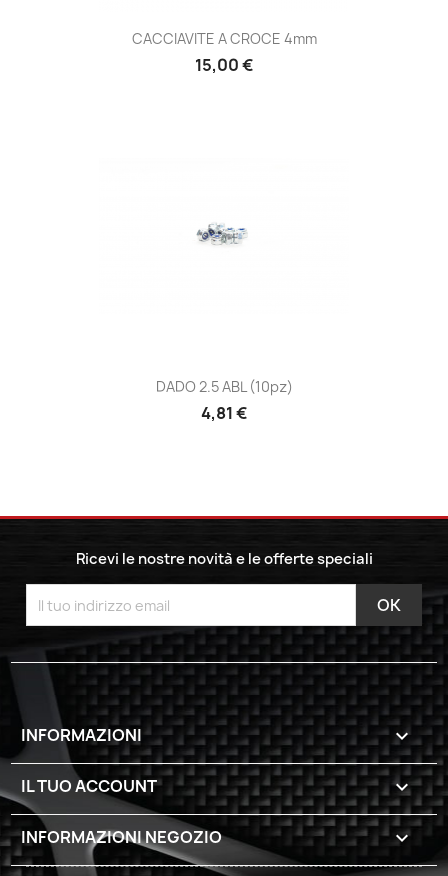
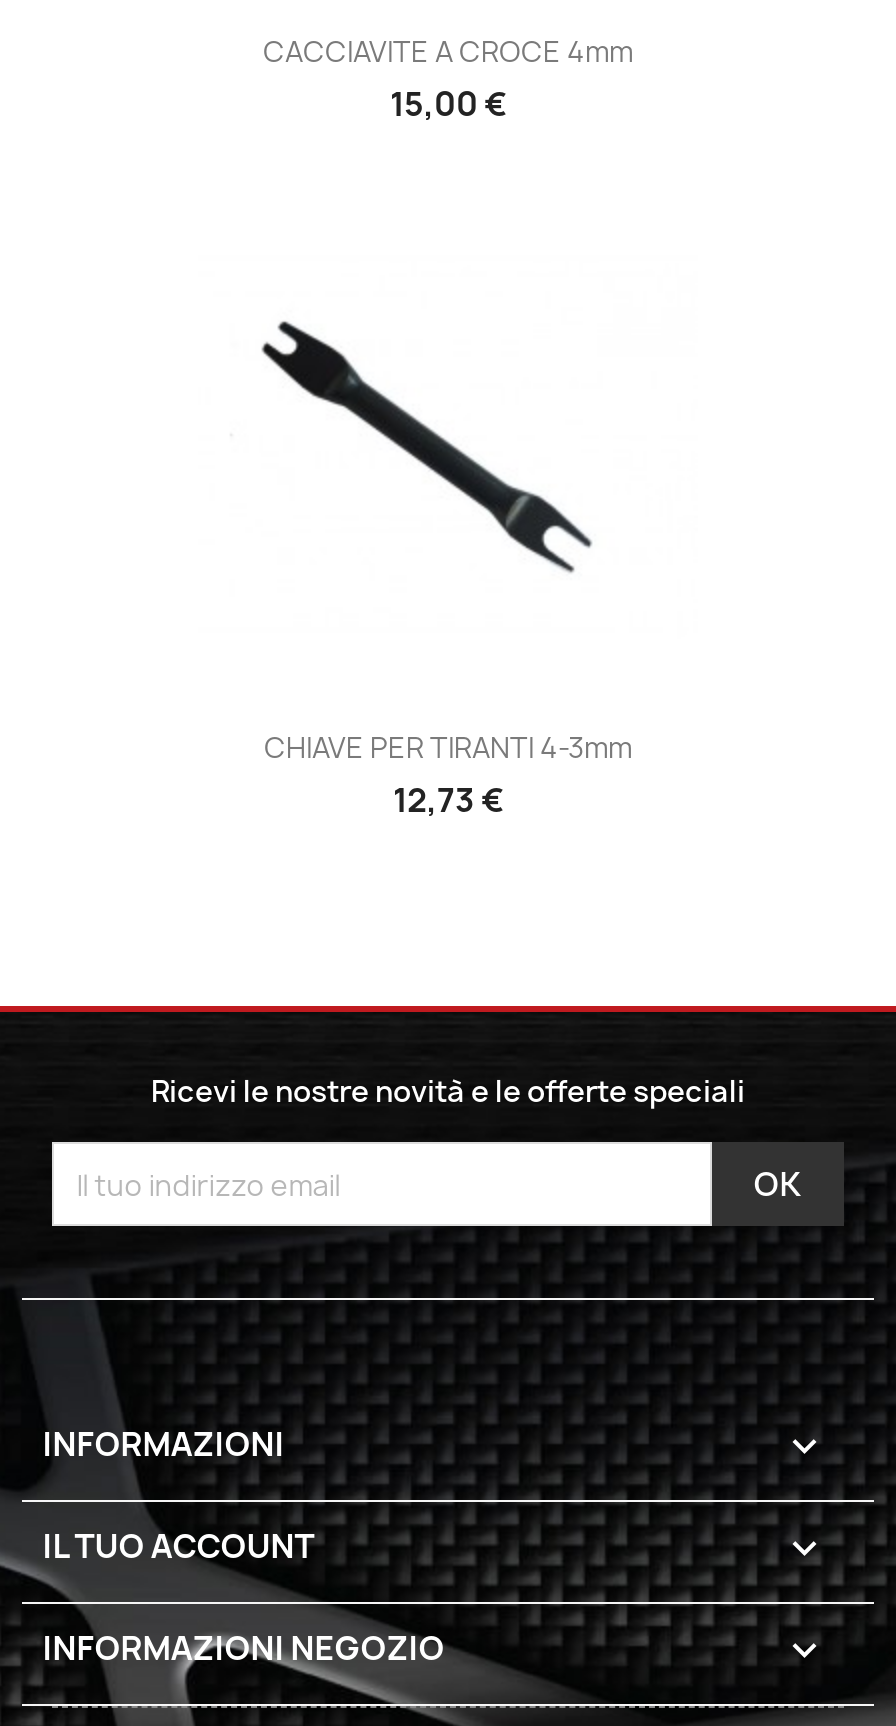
+ [image]

- DADO 2.5 ABL (10pz)
- 4,81 €
+ CHIAVE PER TIRANTI 4-3mm
+ 12,73 €
